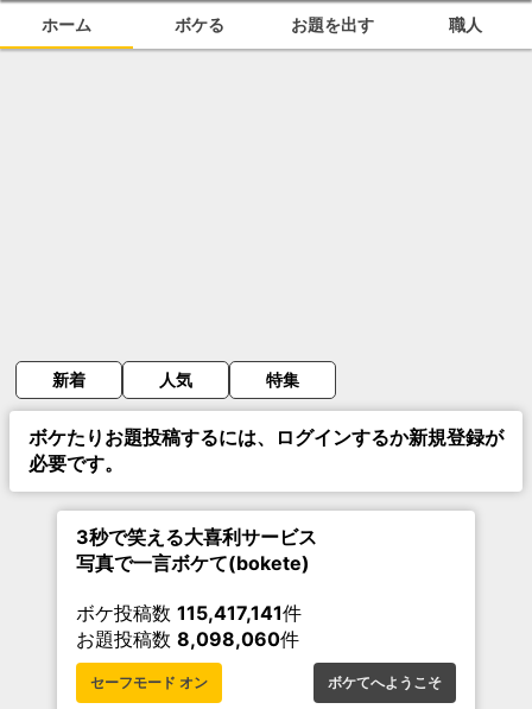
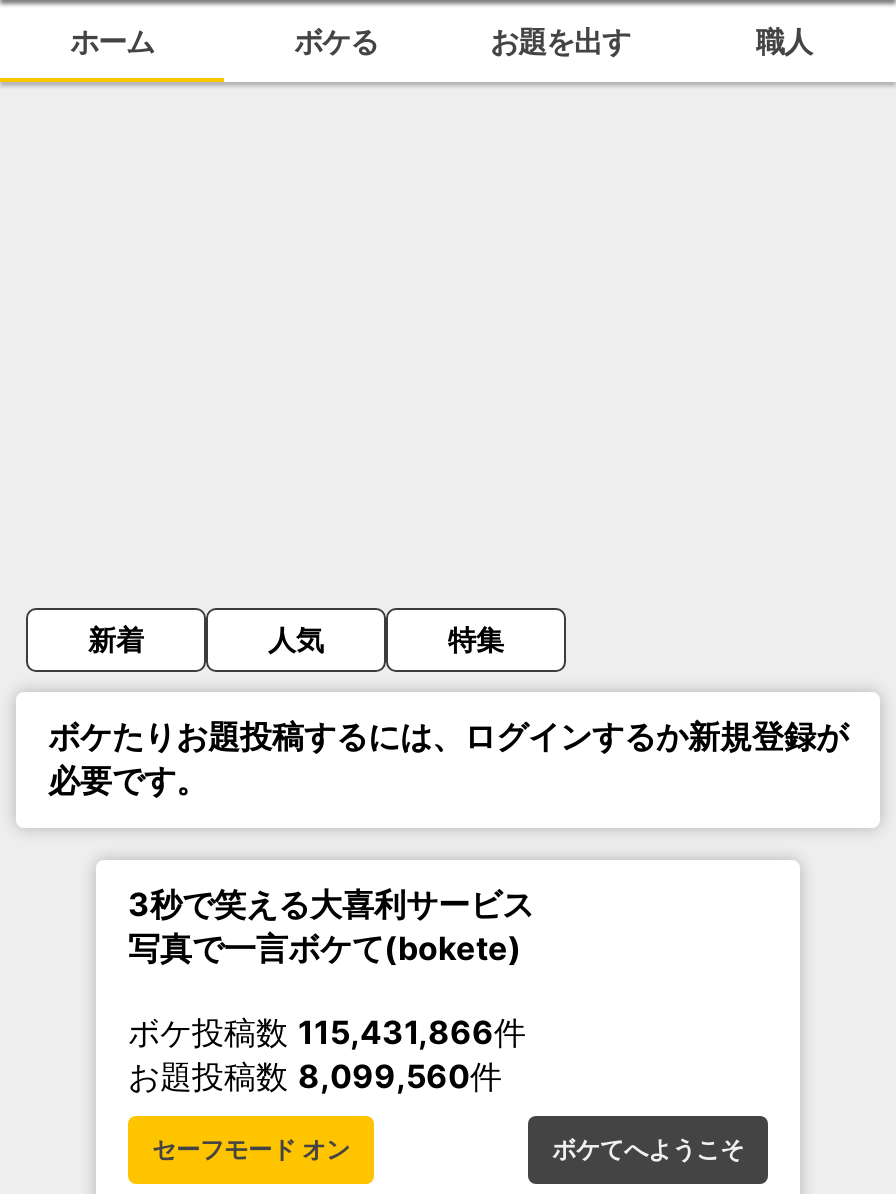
- ボケ投稿数115,417,141件
+ ボケ投稿数115,431,866件

- お題投稿数8,098,060件
+ お題投稿数8,099,560件
